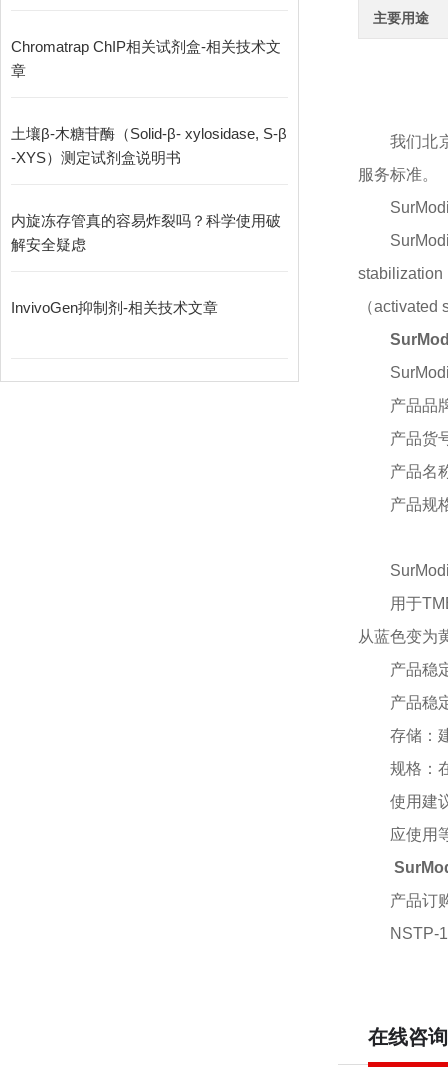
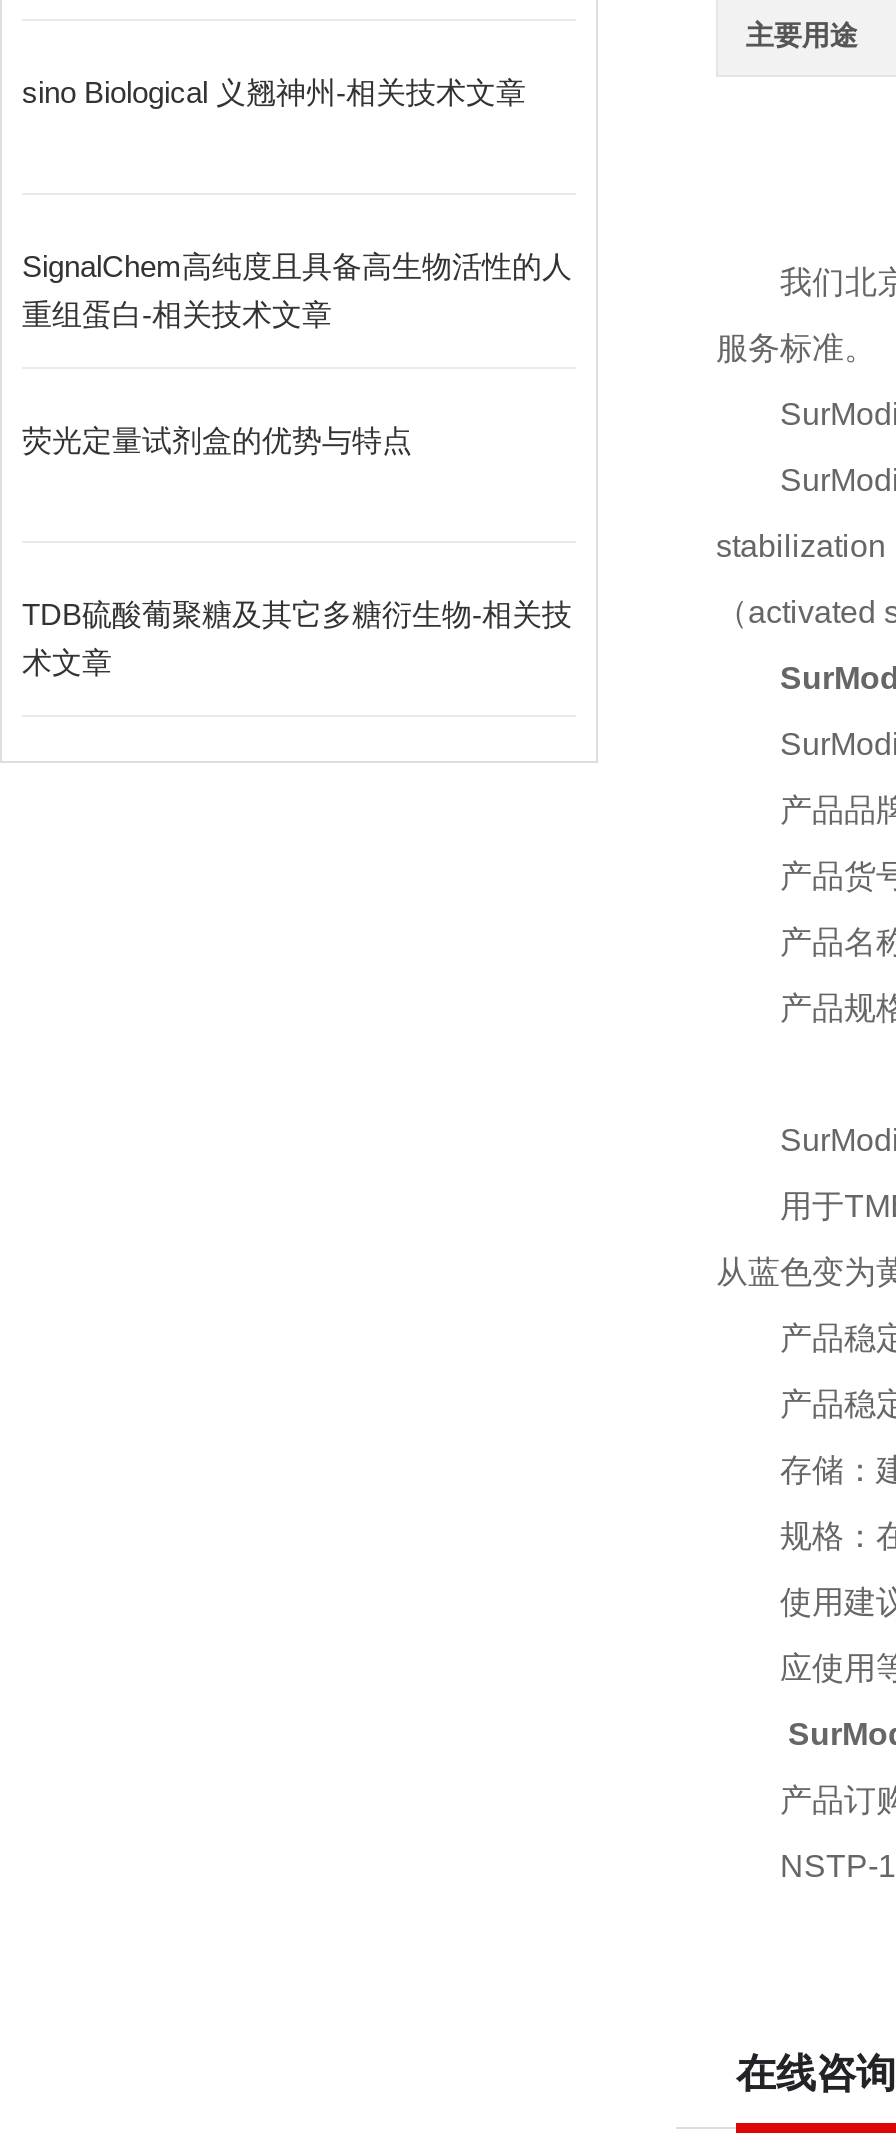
- Chromatrap ChIP相关试剂盒-相关技术文
- 章
+ sino Biological 义翘神州-相关技术文章

- 土壤β-木糖苷酶（Solid-β- xylosidase, S-β
- -XYS）测定试剂盒说明书
+ SignalChem高纯度且具备高生物活性的人
+ 重组蛋白-相关技术文章

- 内旋冻存管真的容易炸裂吗？科学使用破
- 解安全疑虑
+ 荧光定量试剂盒的优势与特点

- InvivoGen抑制剂-相关技术文章
+ TDB硫酸葡聚糖及其它多糖衍生物-相关技
+ 术文章
